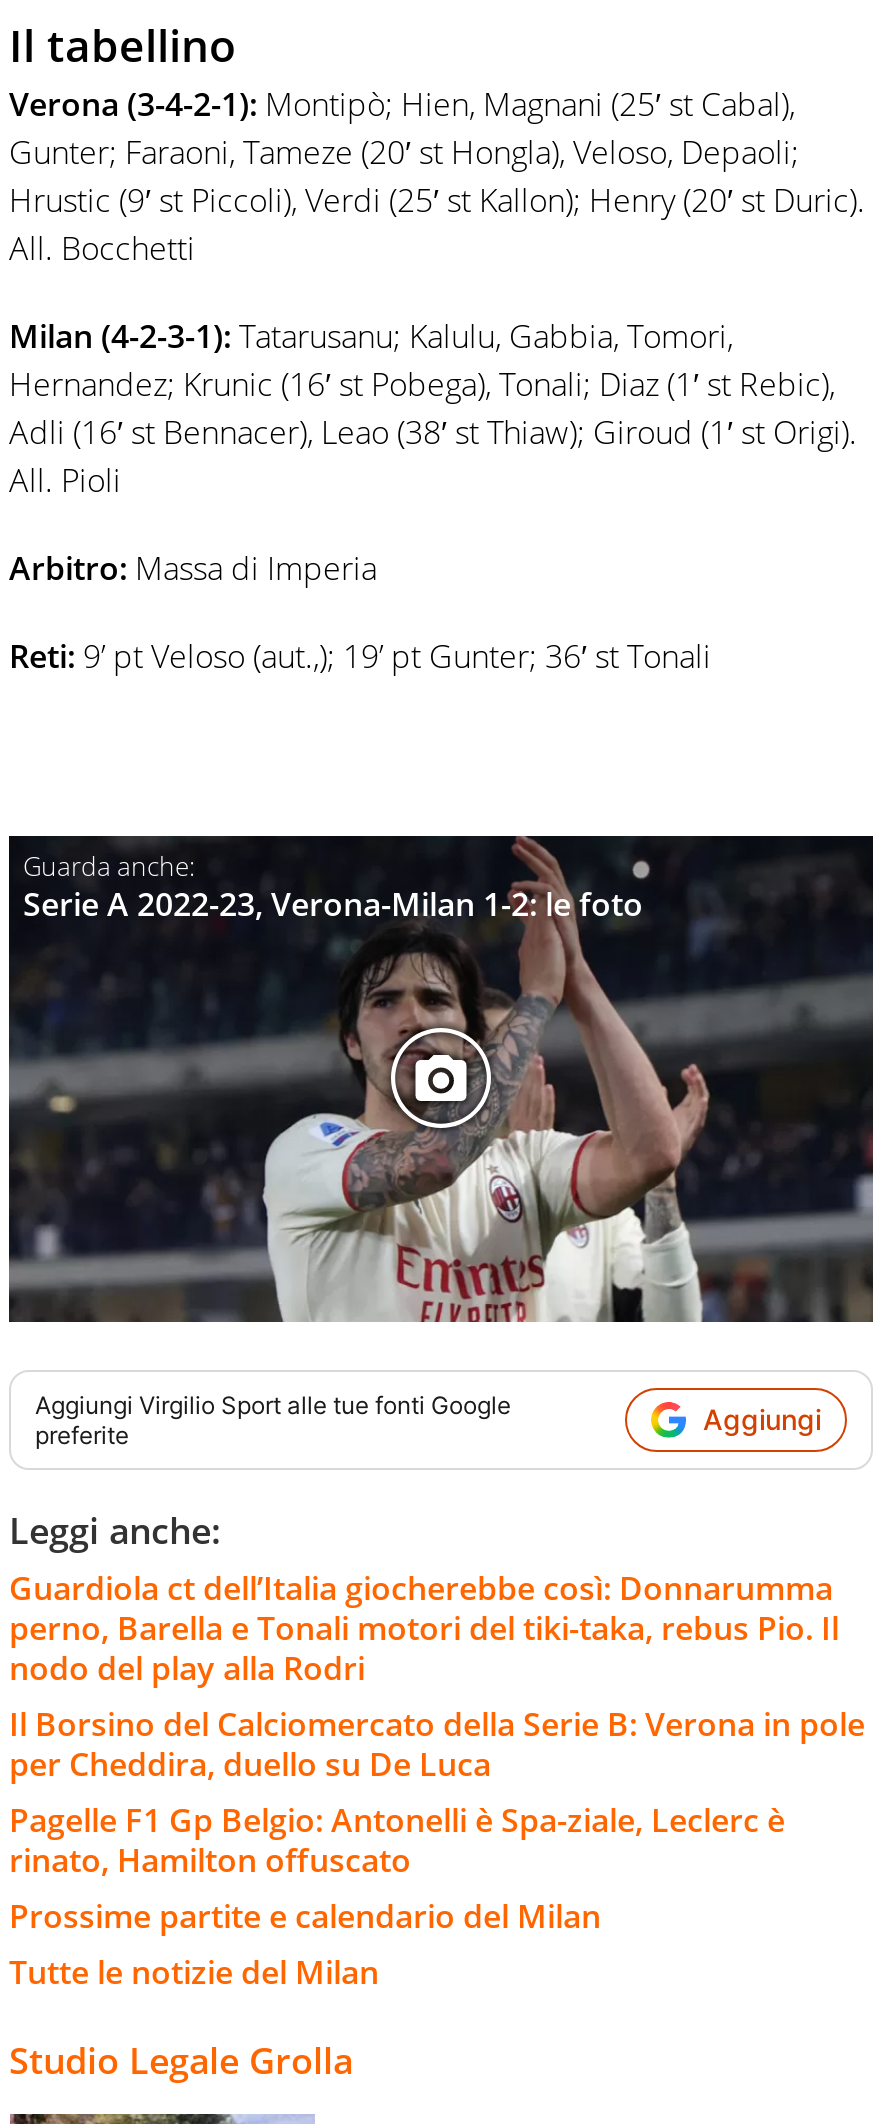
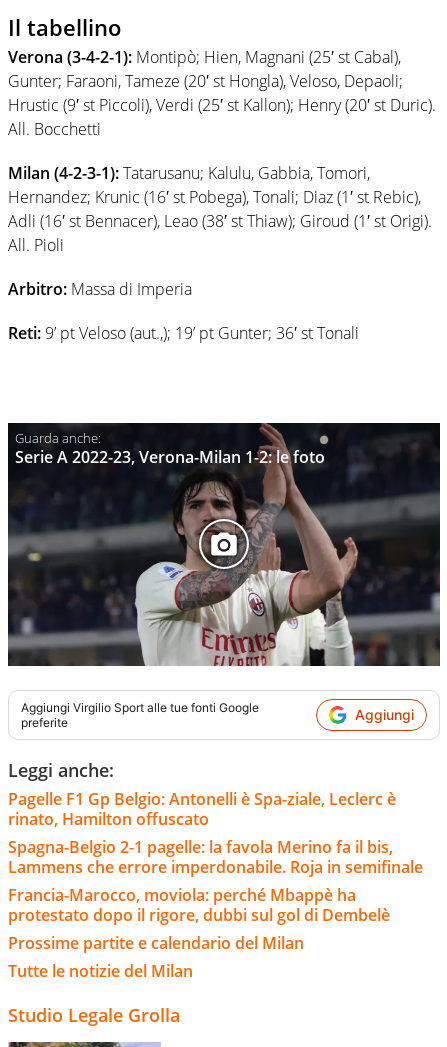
- Guardiola ct dell’Italia giocherebbe così: Donnarumma
- perno, Barella e Tonali motori del tiki-taka, rebus Pio. Il
- nodo del play alla Rodri
- Il Borsino del Calciomercato della Serie B: Verona in pole
- per Cheddira, duello su De Luca

moved up: Pagelle F1 Gp Belgio: Antonelli è Spa-ziale, Leclerc è | rinato, Hamilton offuscato

+ Spagna-Belgio 2-1 pagelle: la favola Merino fa il bis,
+ Lammens che errore imperdonabile. Roja in semifinale
+ Francia-Marocco, moviola: perché Mbappè ha
+ protestato dopo il rigore, dubbi sul gol di Dembelè
